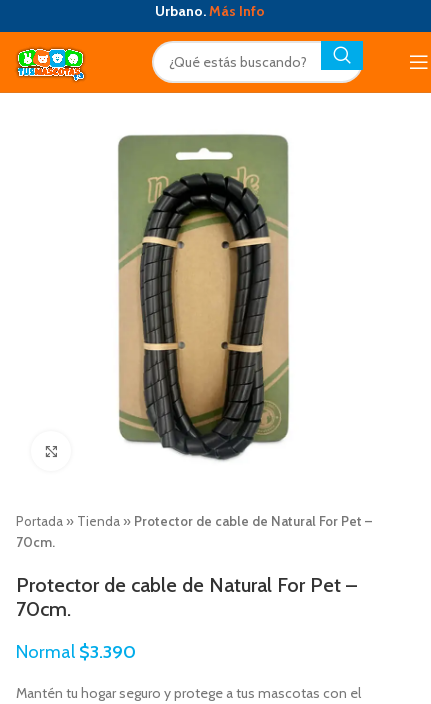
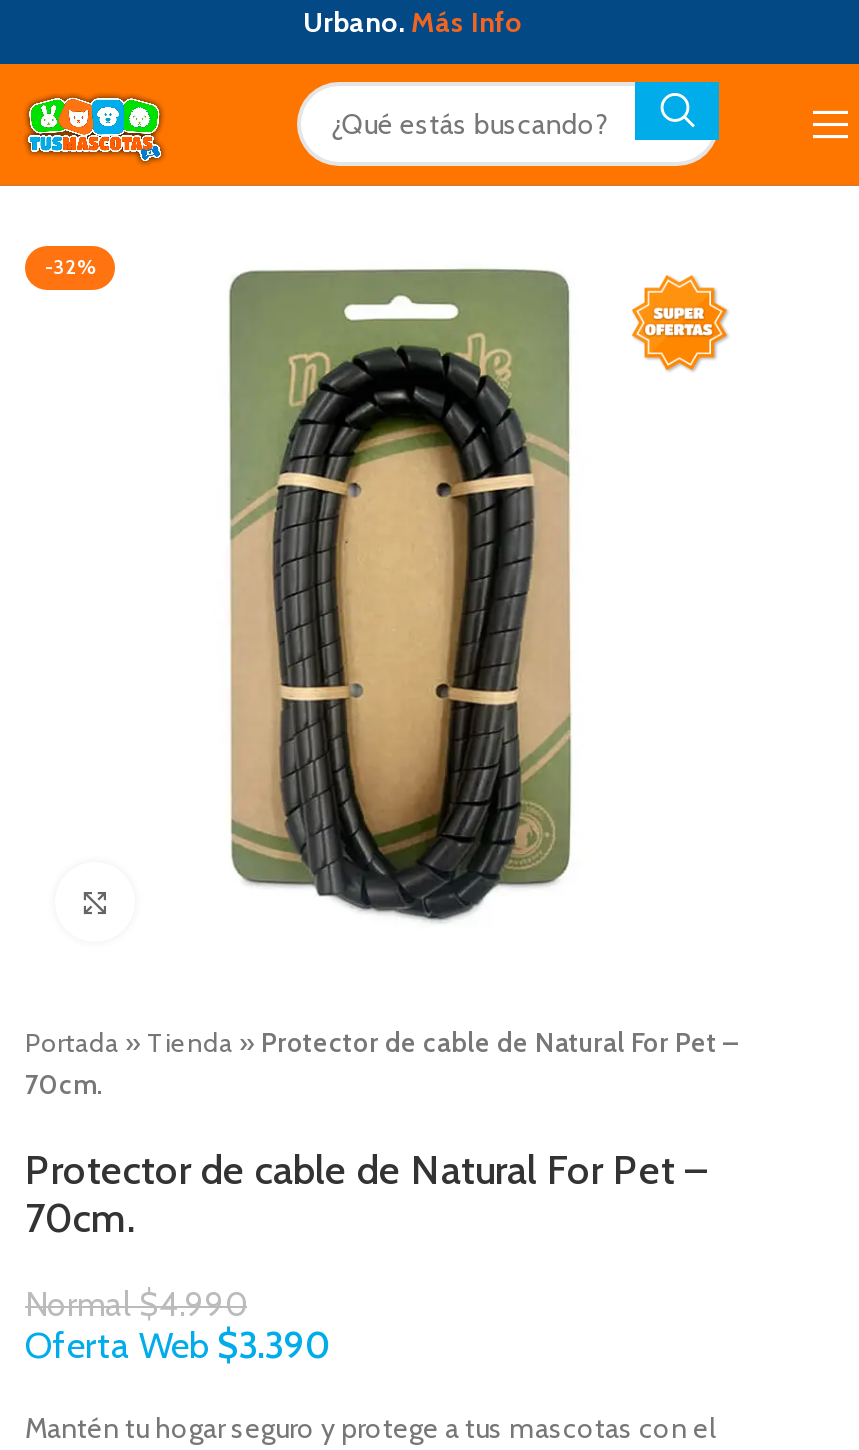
+ -32%

+ [image]

- Normal $3.390
+ Normal$4.990
+ Oferta Web $3.390
